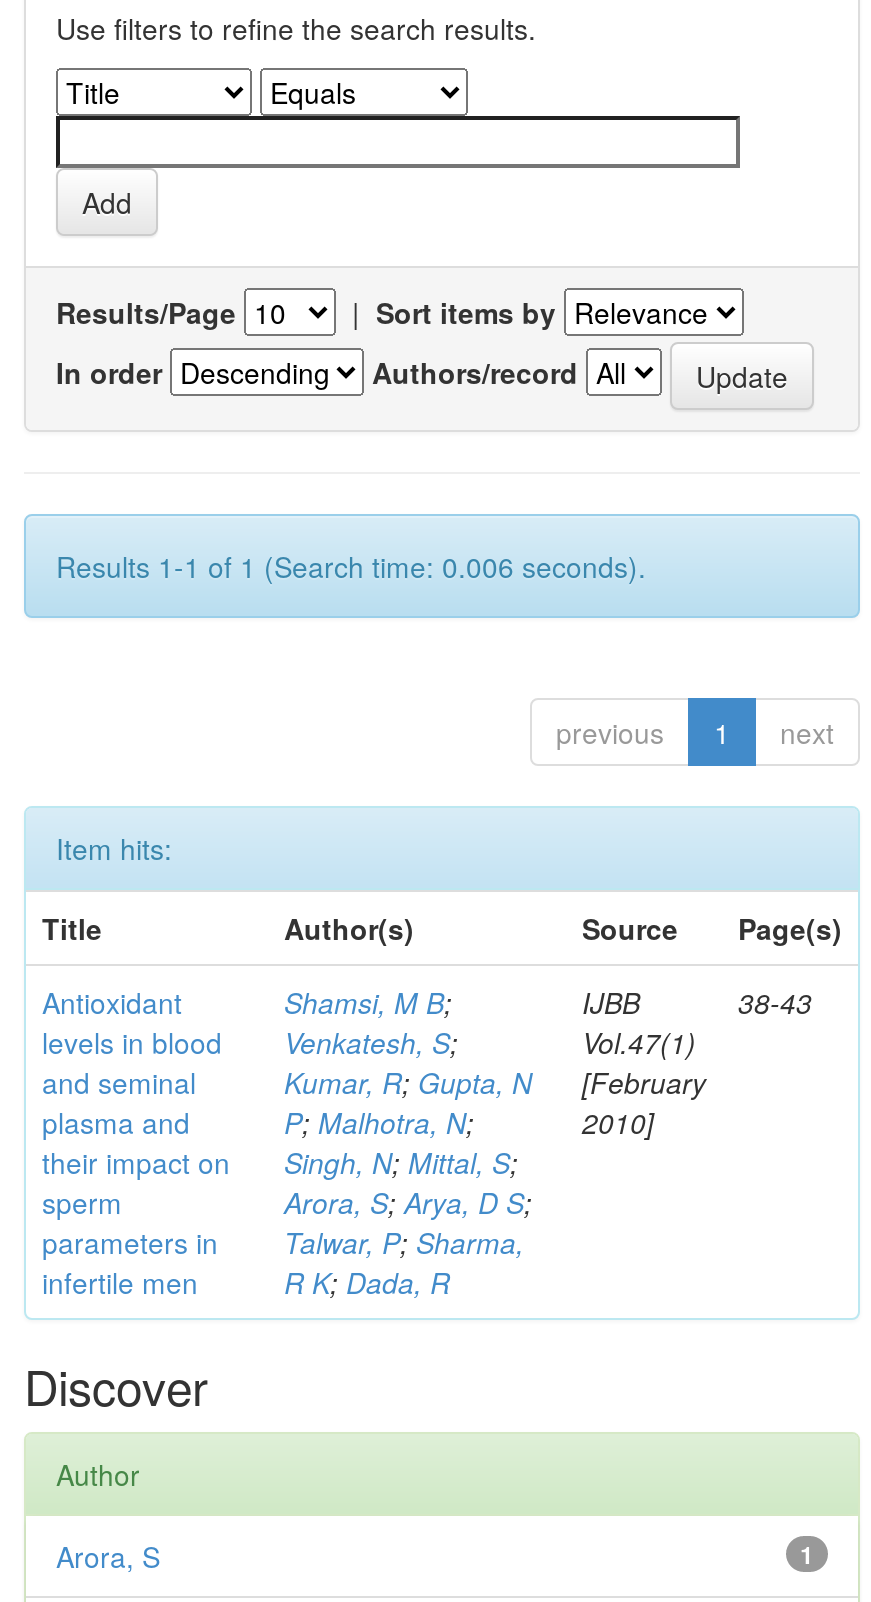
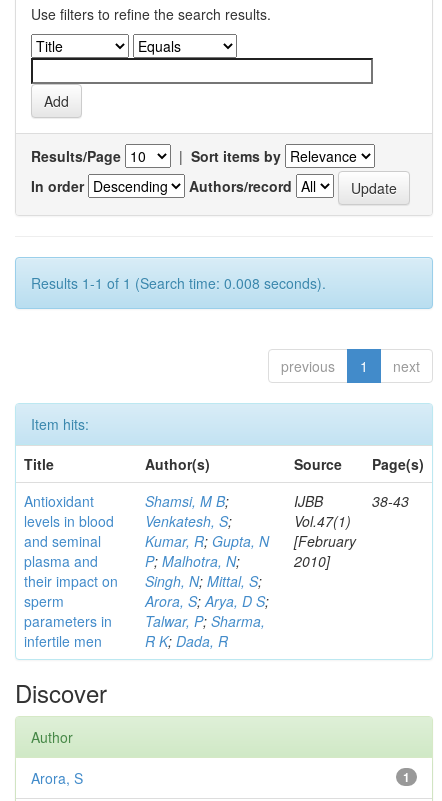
- Results 1-1 of 1 (Search time: 0.006 seconds).
+ Results 1-1 of 1 (Search time: 0.008 seconds).
